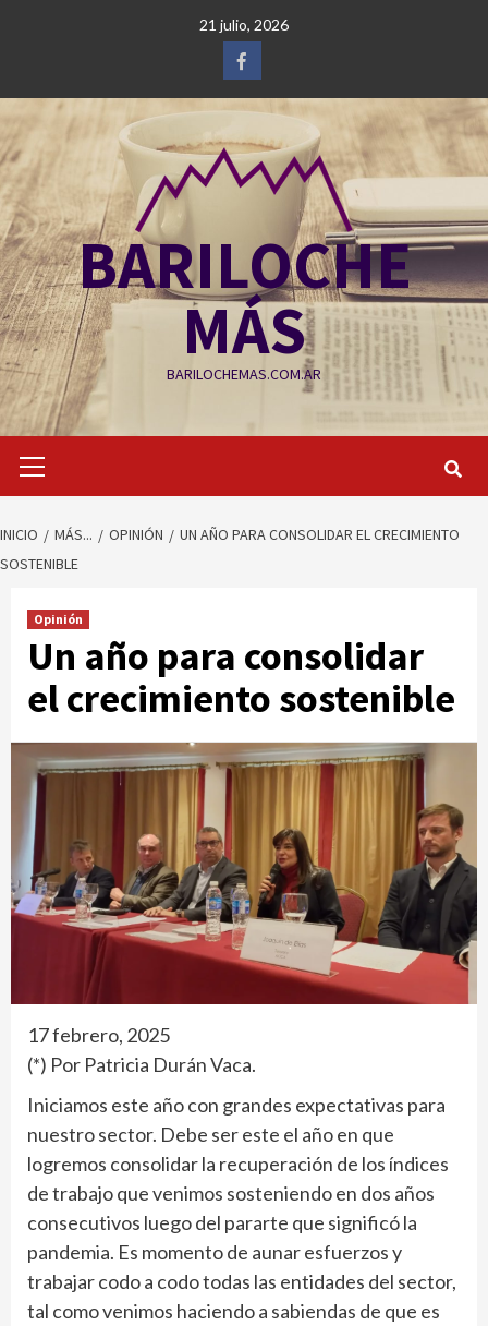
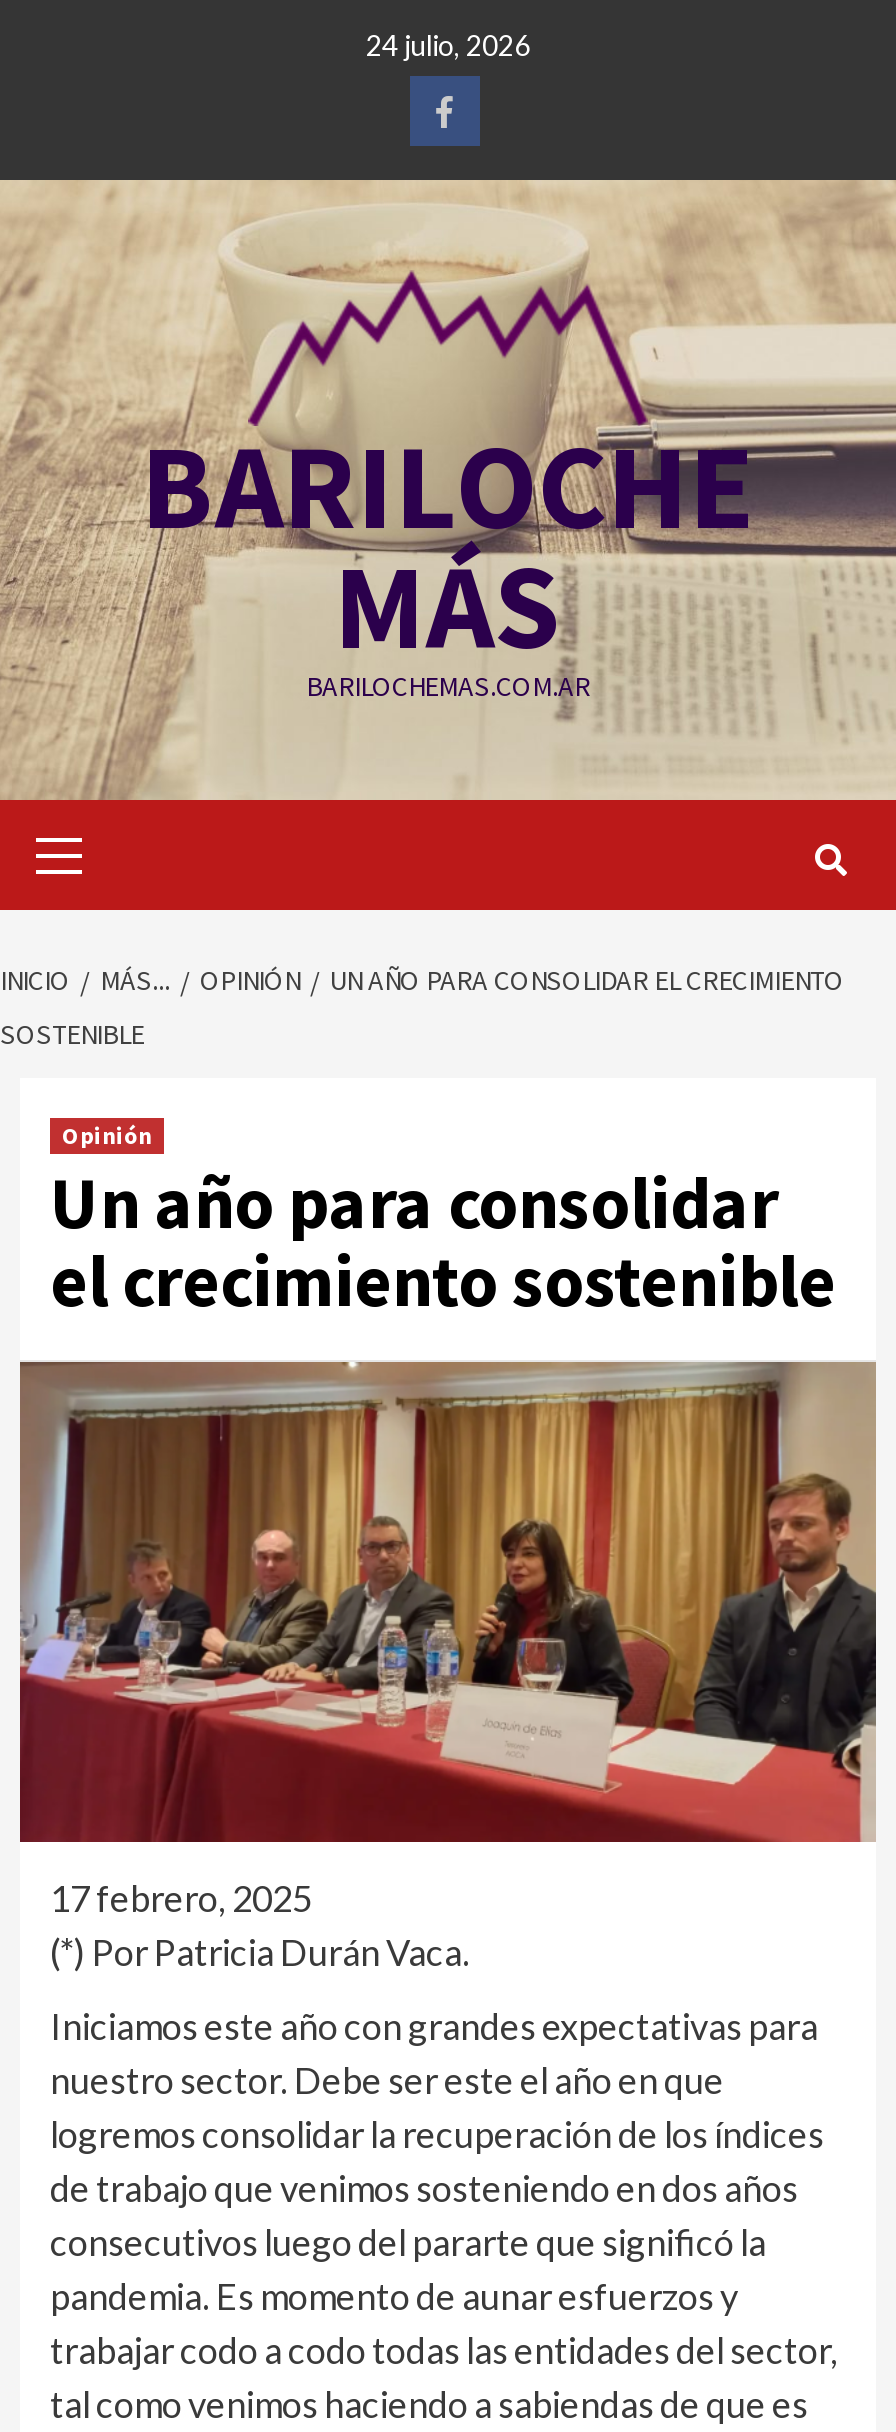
- 21 julio, 2026
+ 24 julio, 2026
